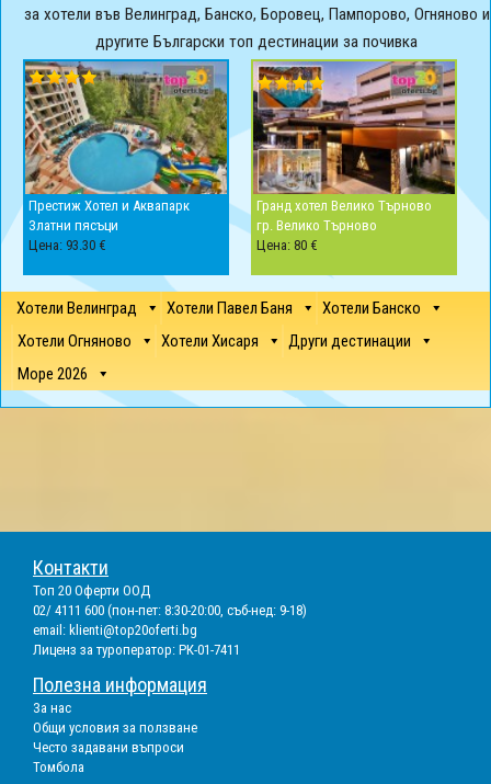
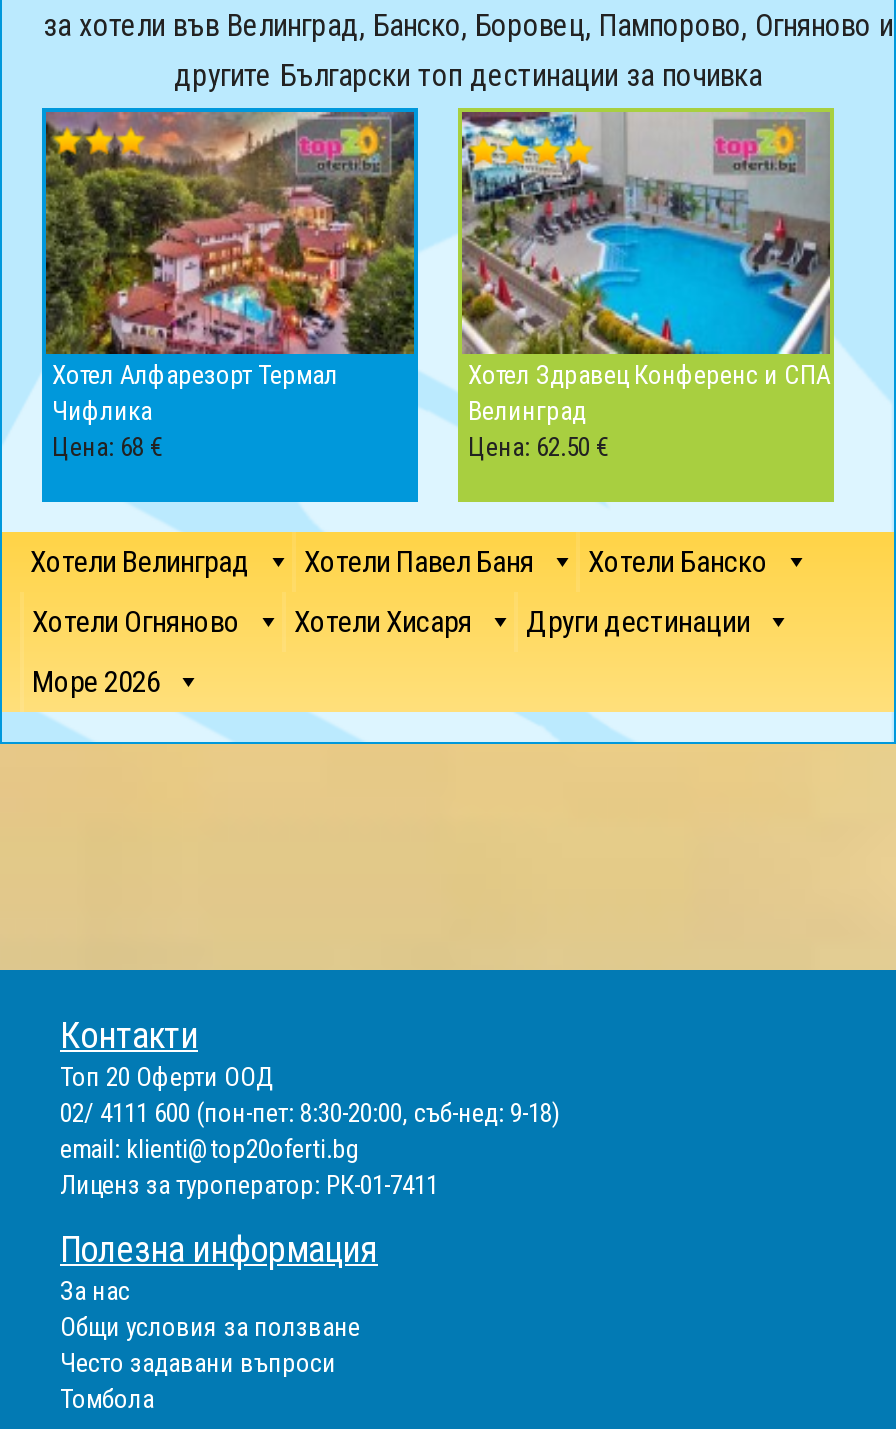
- [image]
- Престиж Хотел и Аквапарк
- Златни пясъци
- Цена: 93.30 €
+ [image]
+ Хотел Алфарезорт Термал
+ Чифлика
+ Цена: 68 €

- [image]
- Гранд хотел Велико Търново
- гр. Велико Търново
- Цена: 80 €
+ [image]
+ Хотел Здравец Конференс и СПА
+ Велинград
+ Цена: 62.50 €
